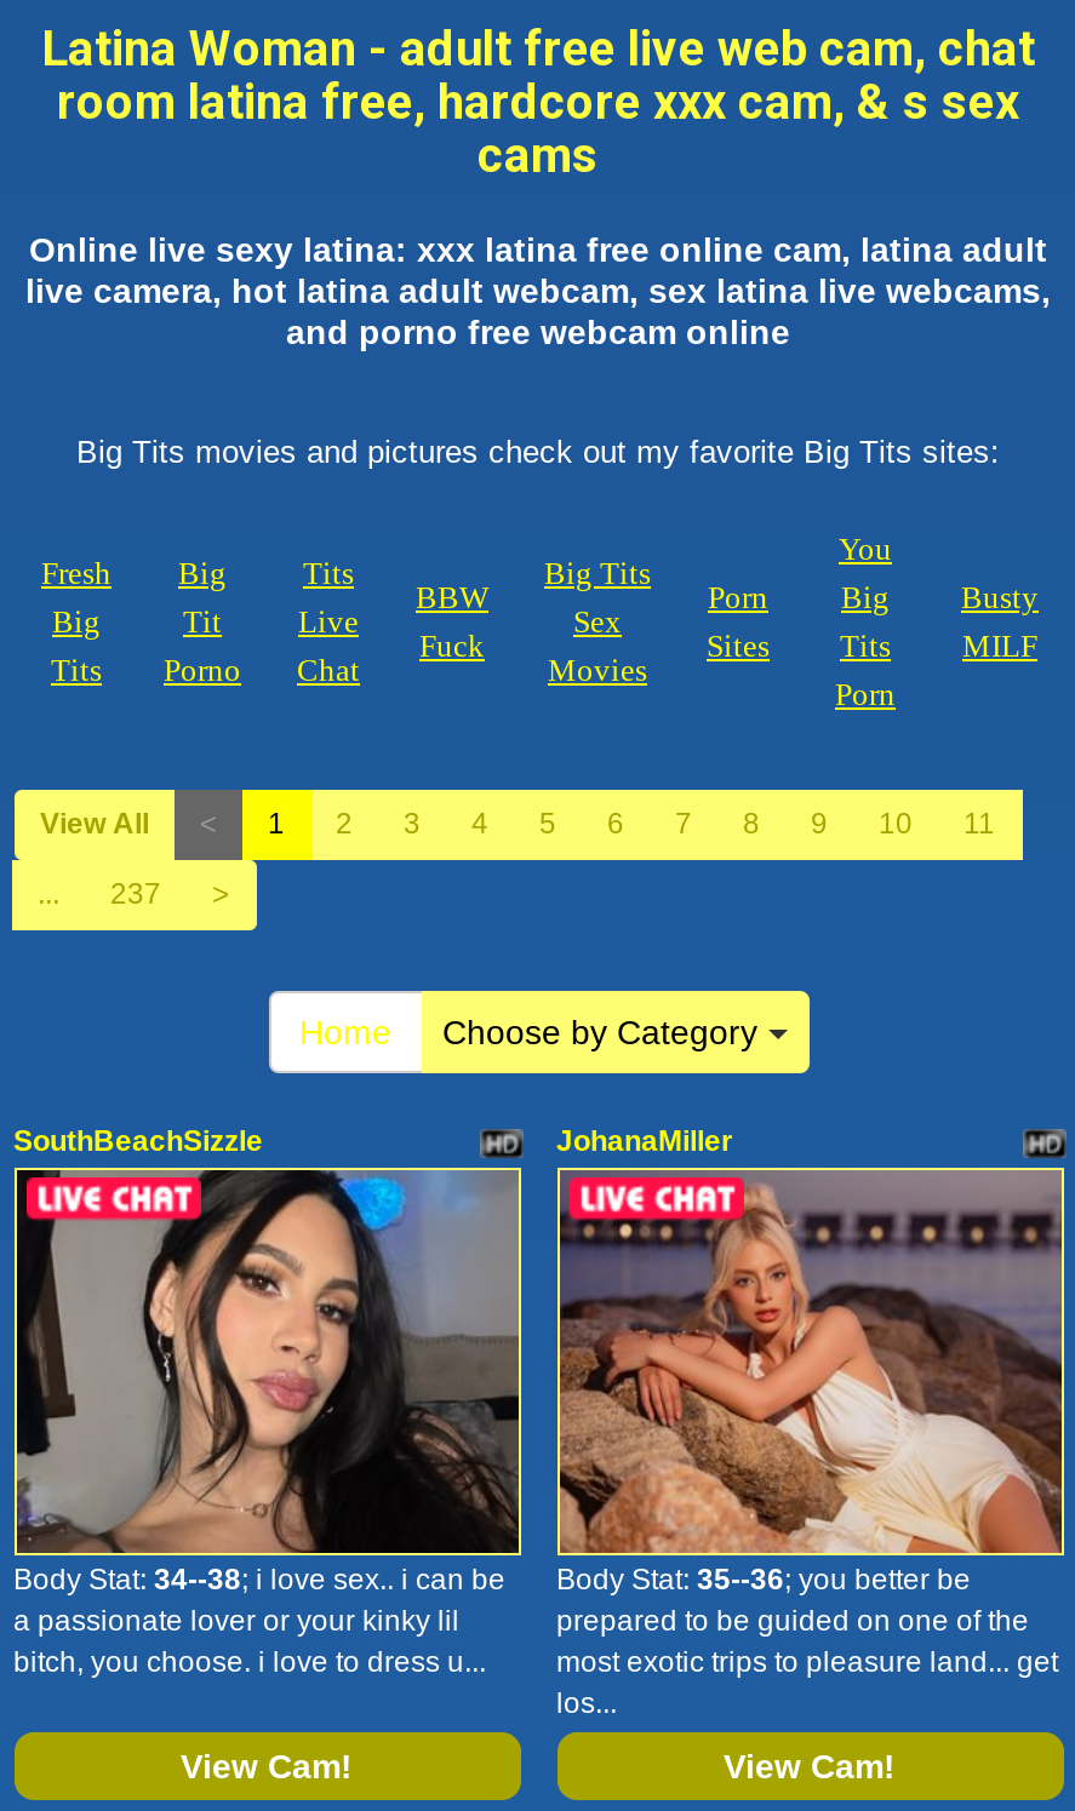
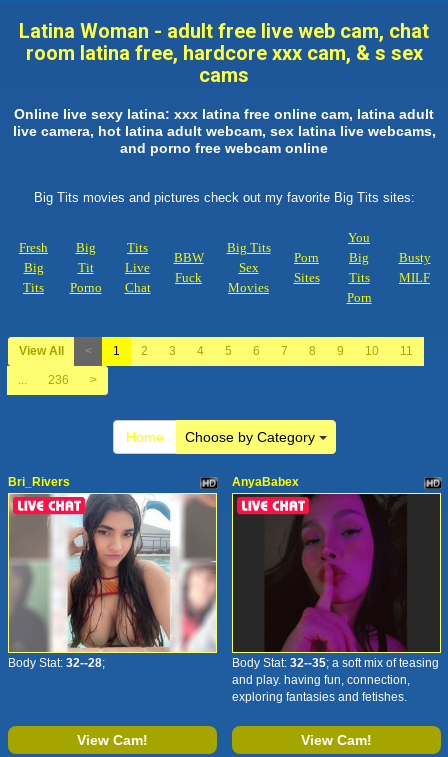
- 237
+ 236

- SouthBeachSizzle
+ Bri_Rivers

- JohanaMiller
+ AnyaBabex

- [image]
- Body Stat: 34--38; i love sex.. i can be
- a passionate lover or your kinky lil
- bitch, you choose. i love to dress u...
+ [image]
+ Body Stat: 32--28;

- [image]
- Body Stat: 35--36; you better be
- prepared to be guided on one of the
- most exotic trips to pleasure land... get
- los...
+ [image]
+ Body Stat: 32--35; a soft mix of teasing
+ and play. having fun, connection,
+ exploring fantasies and fetishes.
